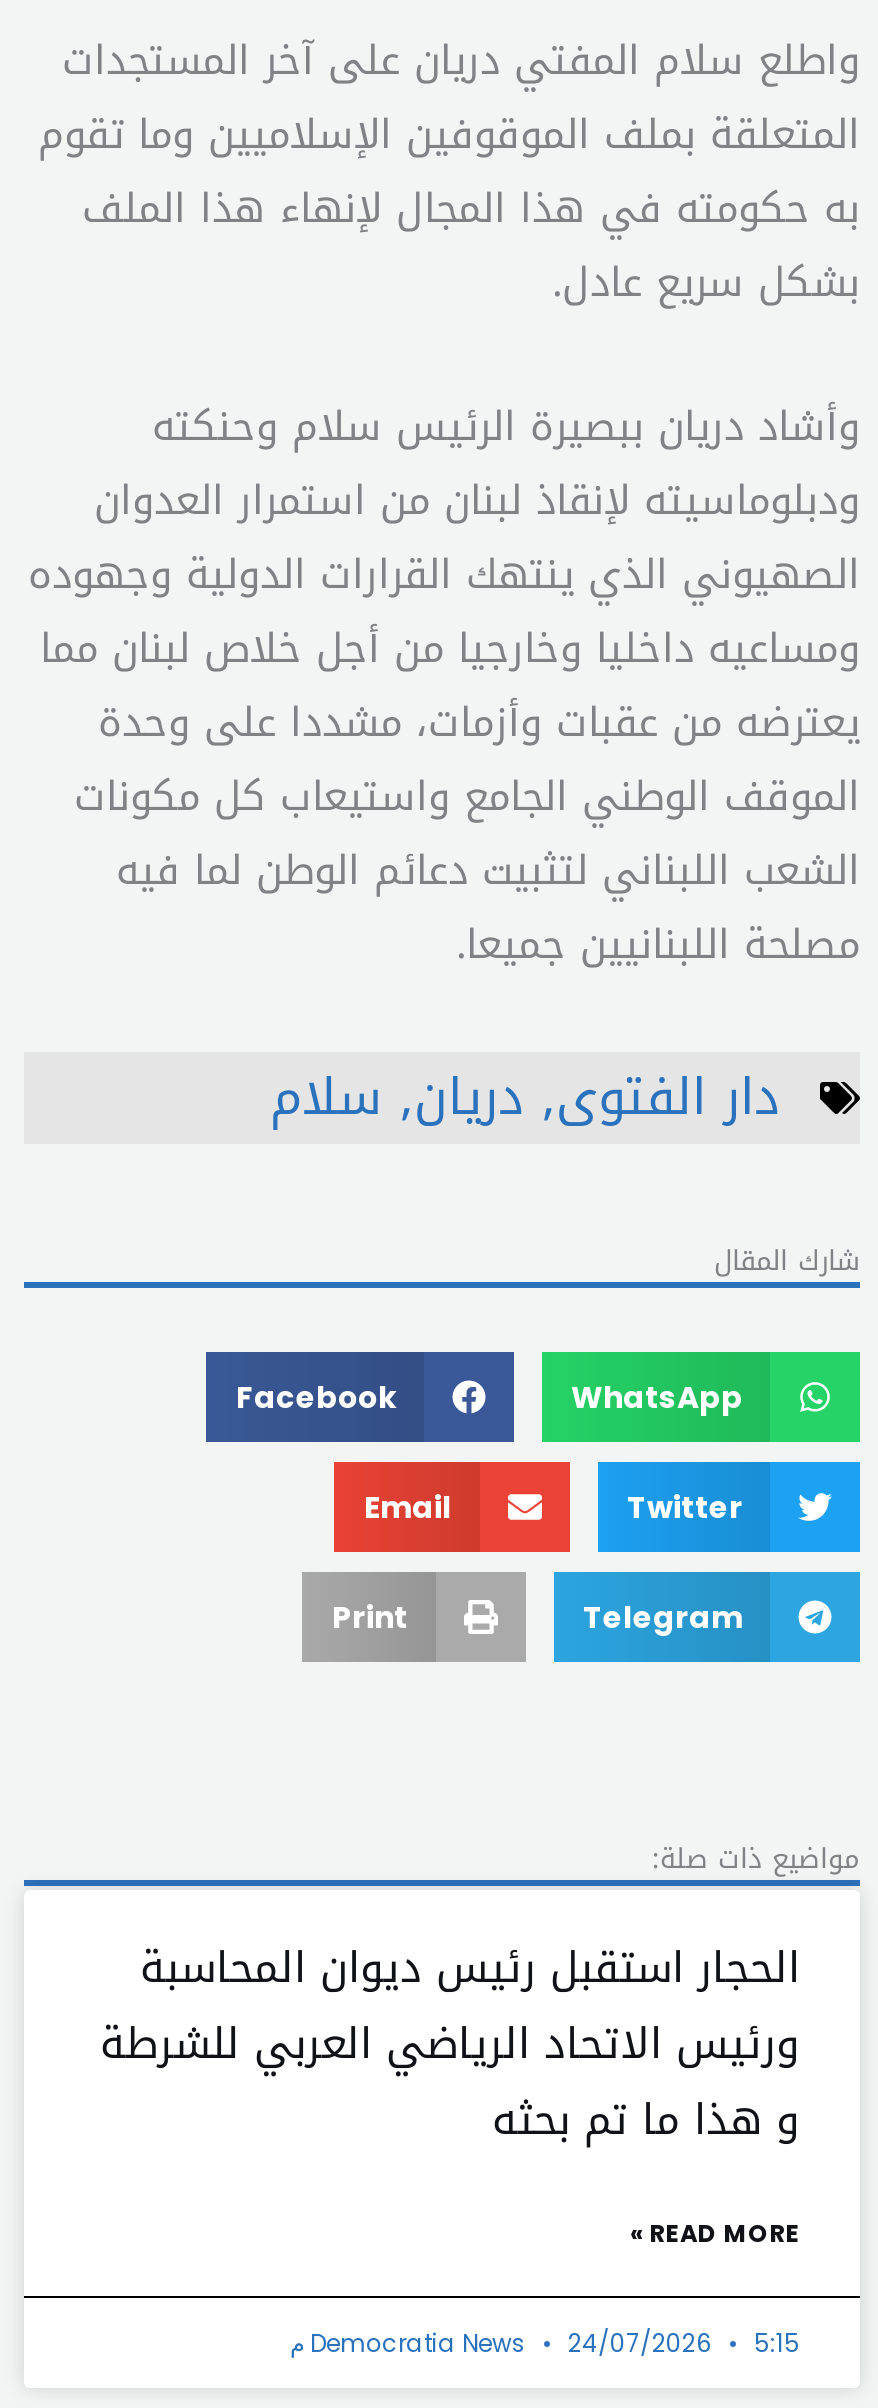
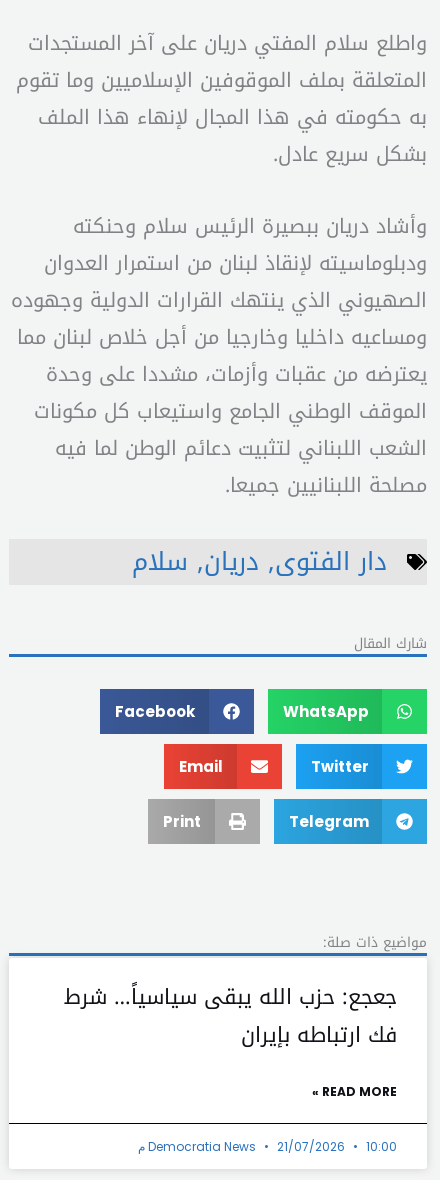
- الحجار استقبل رئيس ديوان المحاسبة
- ورئيس الاتحاد الرياضي العربي للشرطة
- و هذا ما تم بحثه
+ جعجع: حزب الله يبقى سياسياً… شرط
+ فك ارتباطه بإيران

- 24/07/2026
- 5:15 م
+ 21/07/2026
+ 10:00 م
